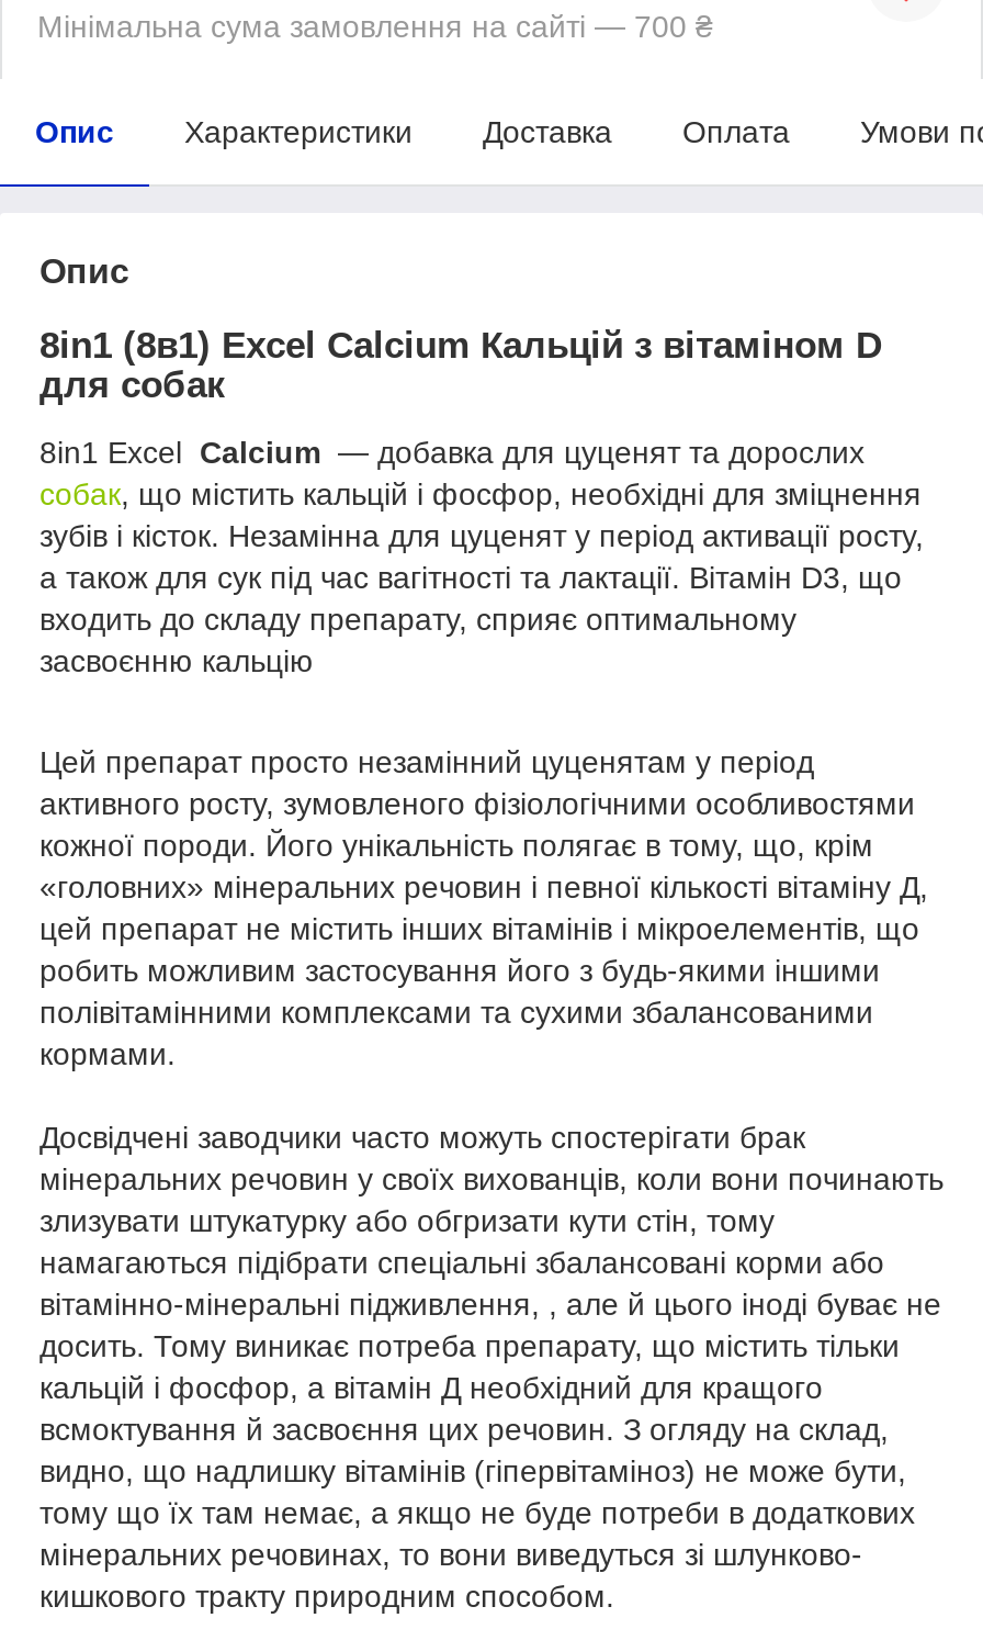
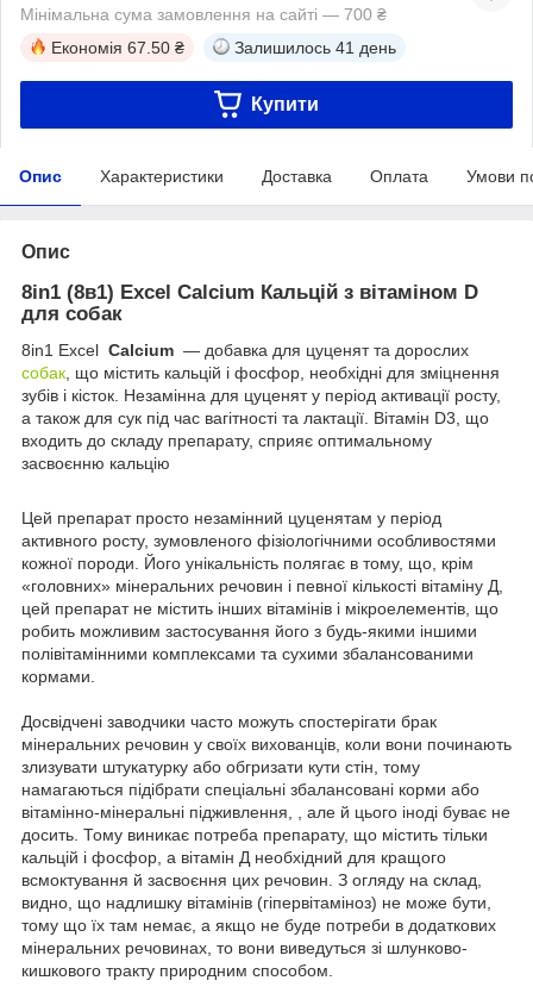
+ Економія 67.50 ₴
+ Залишилось 41 день
+ Купити
